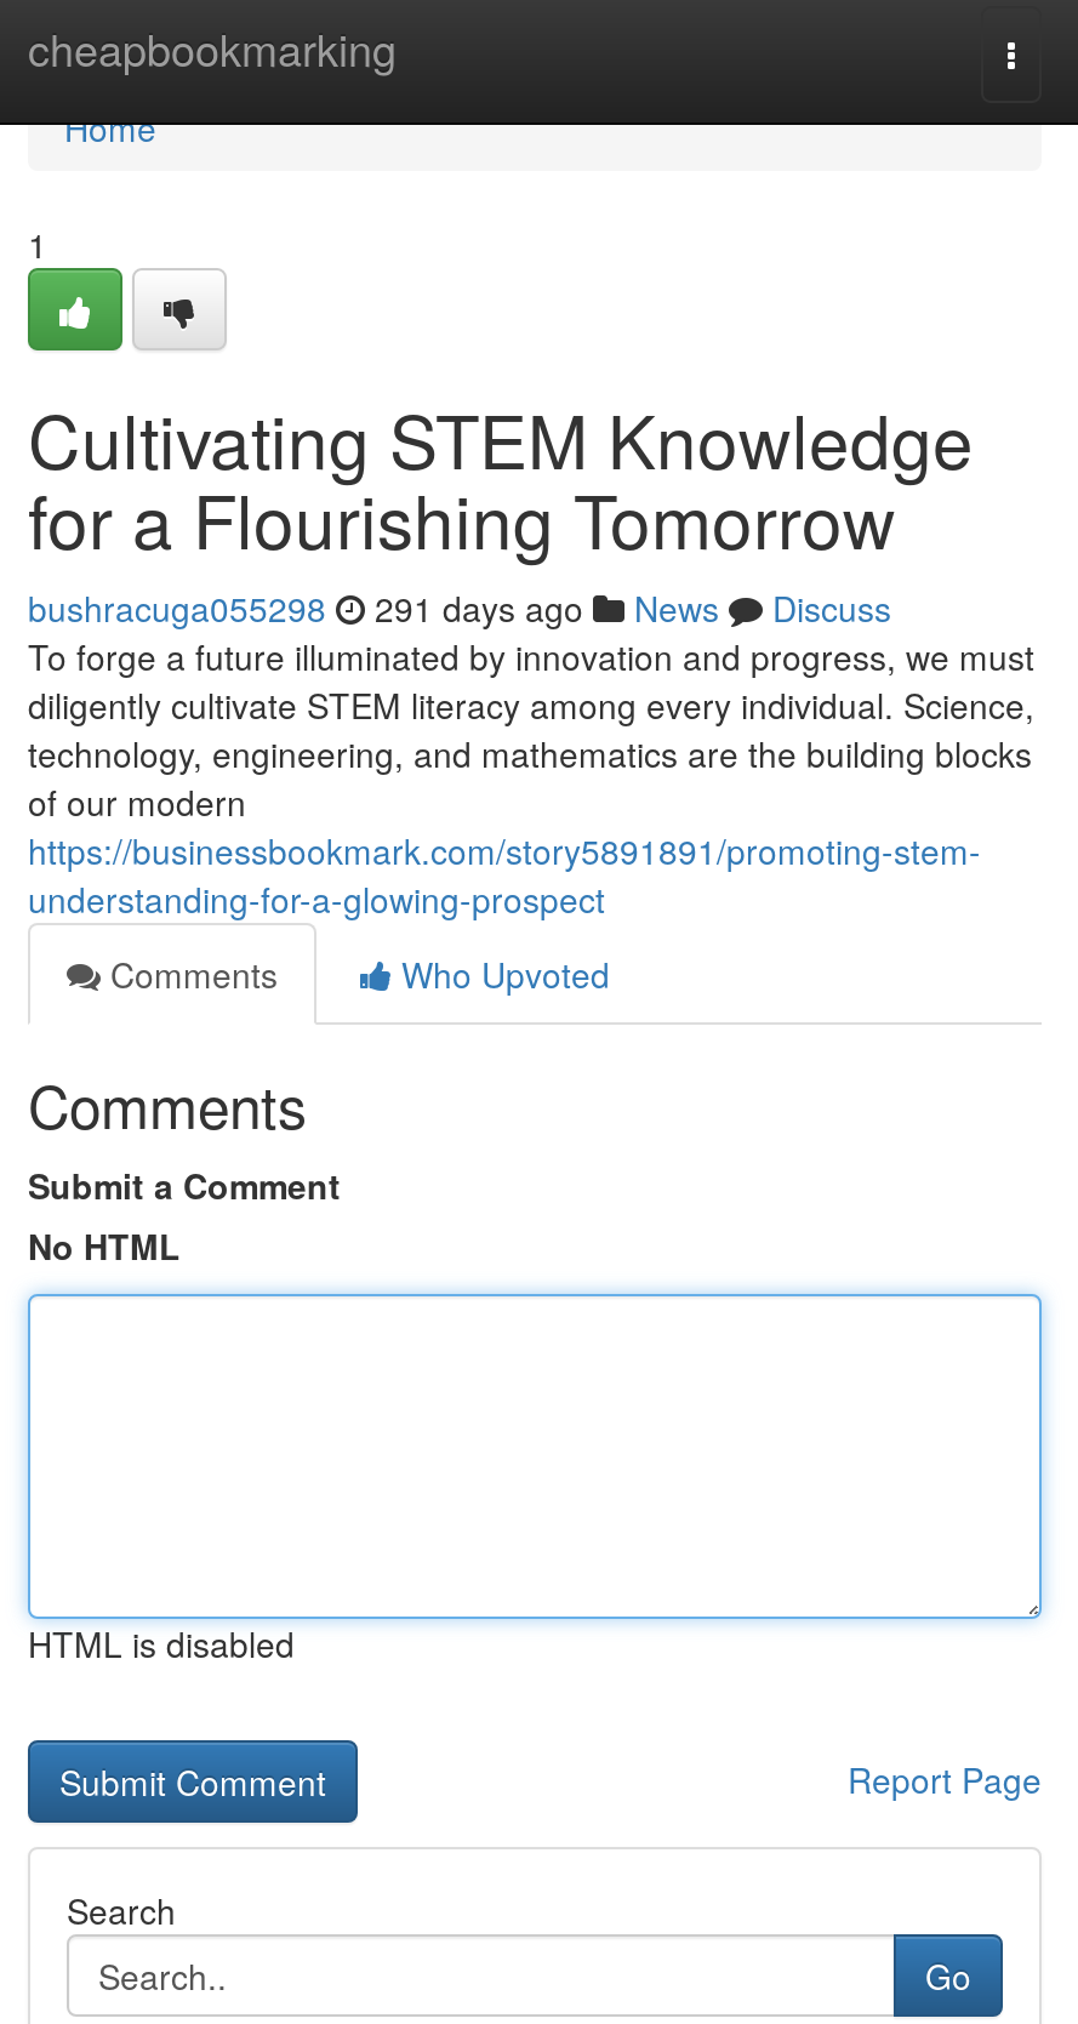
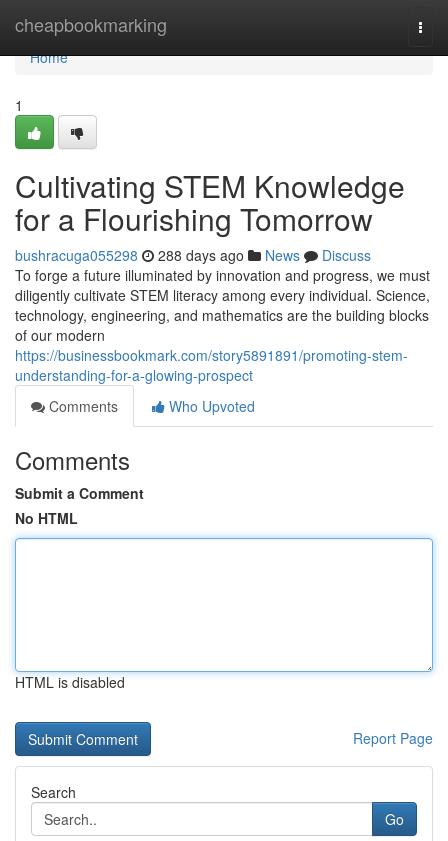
- bushracuga055298 291 days ago News Discuss
+ bushracuga055298 288 days ago News Discuss
